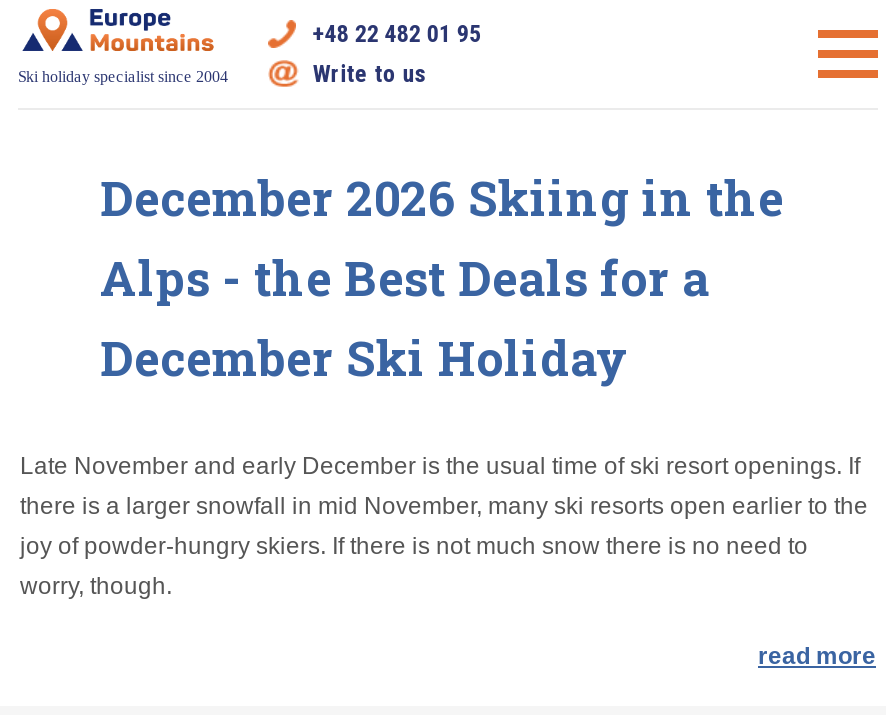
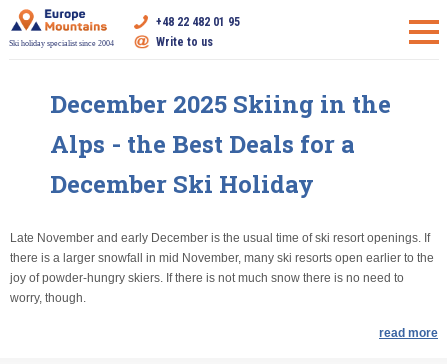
- December 2026 Skiing in the
+ December 2025 Skiing in the
